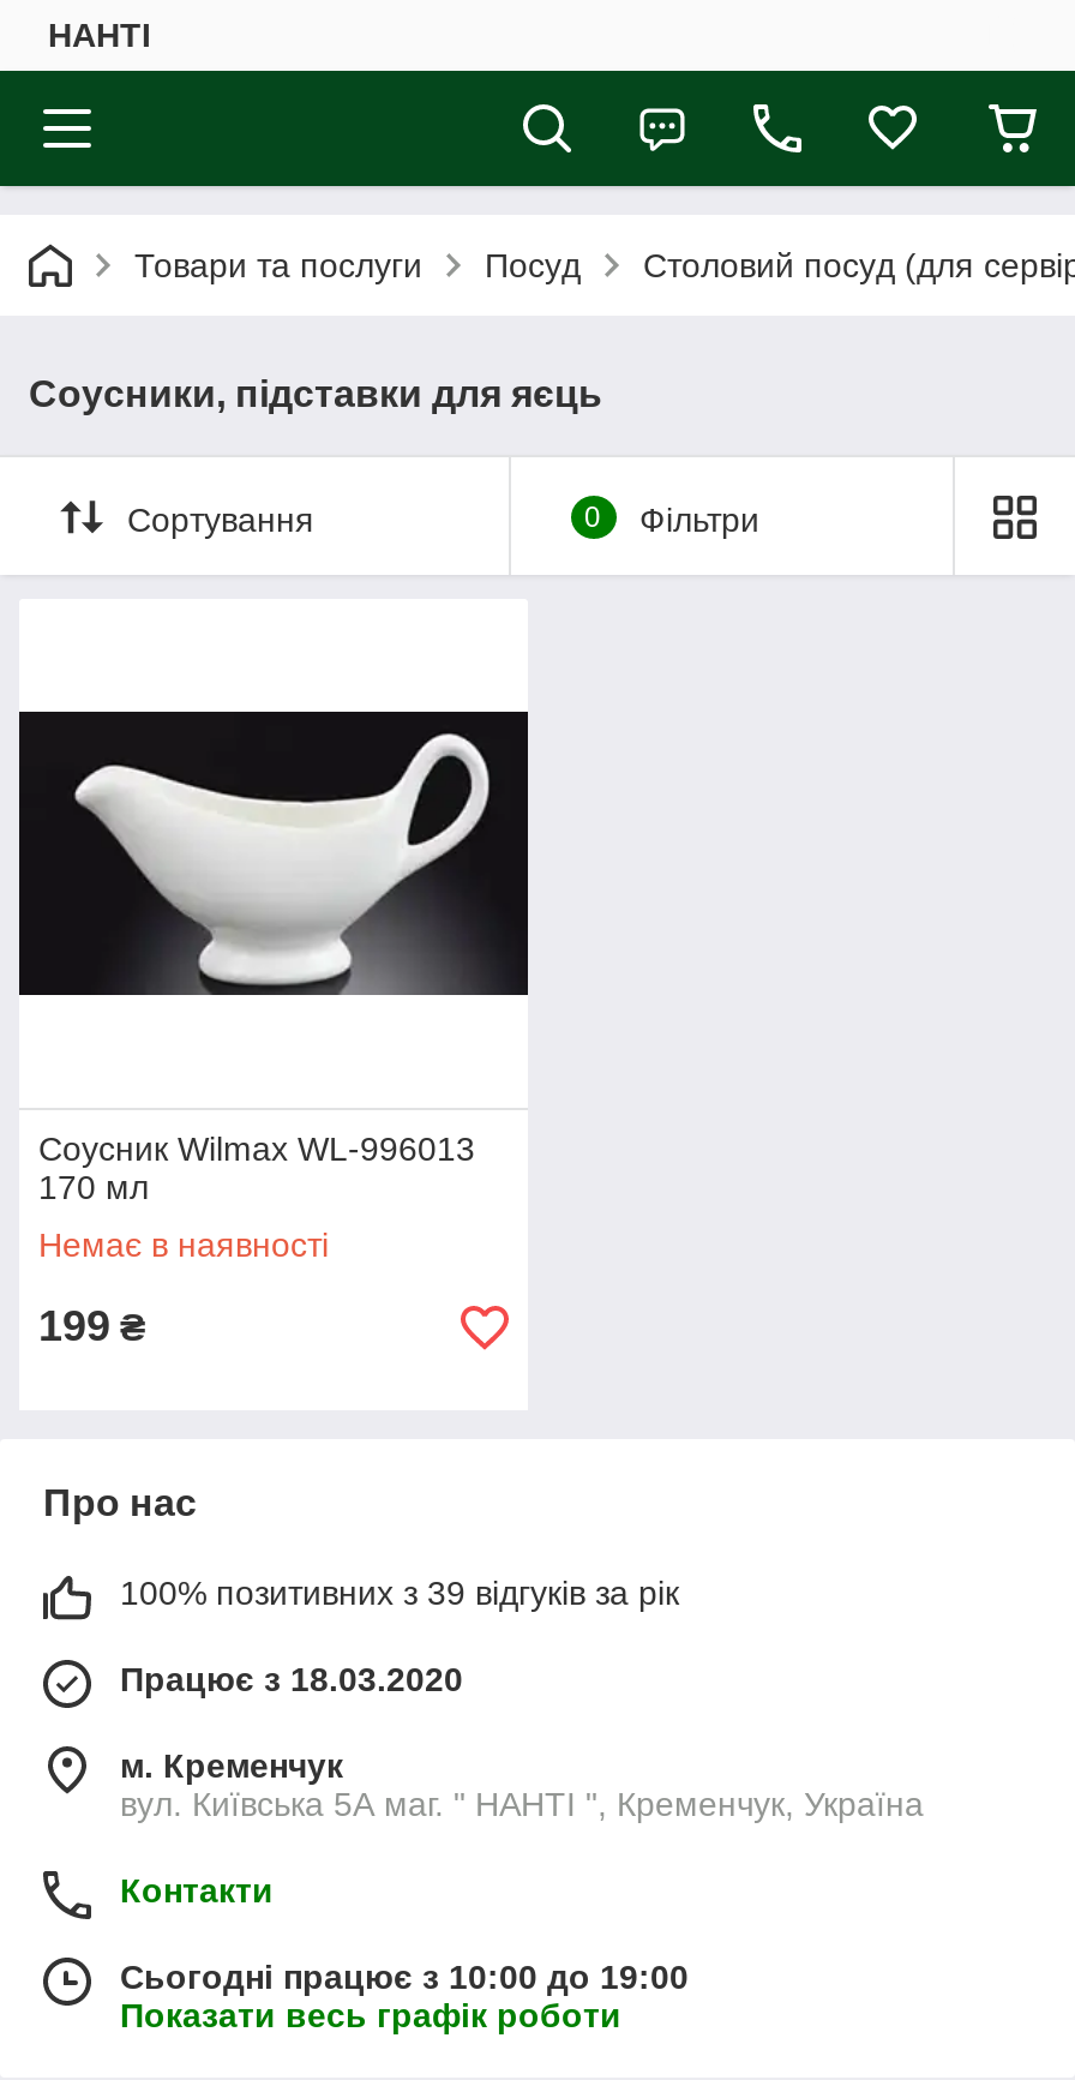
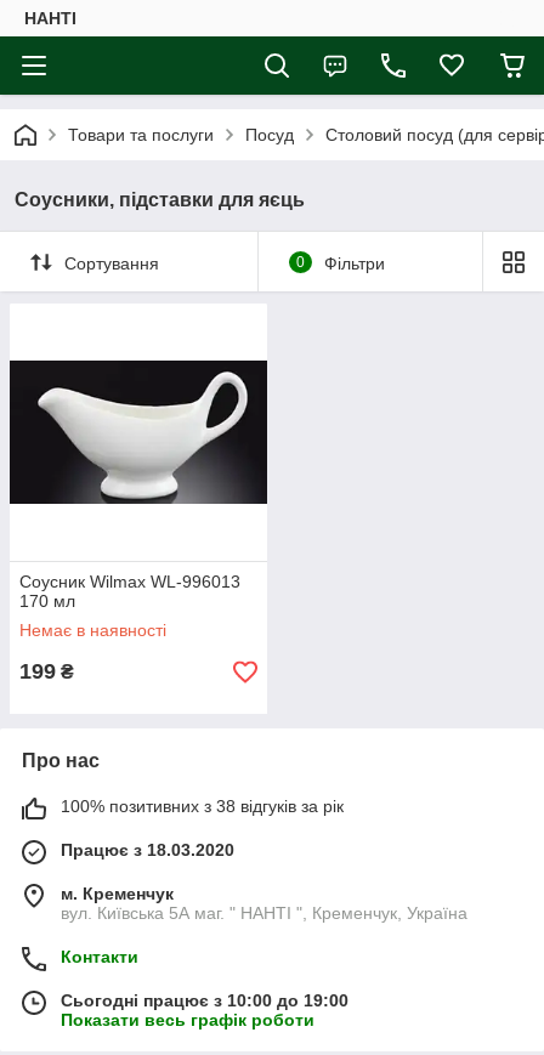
- 100% позитивних з 39 відгуків за рік
+ 100% позитивних з 38 відгуків за рік
